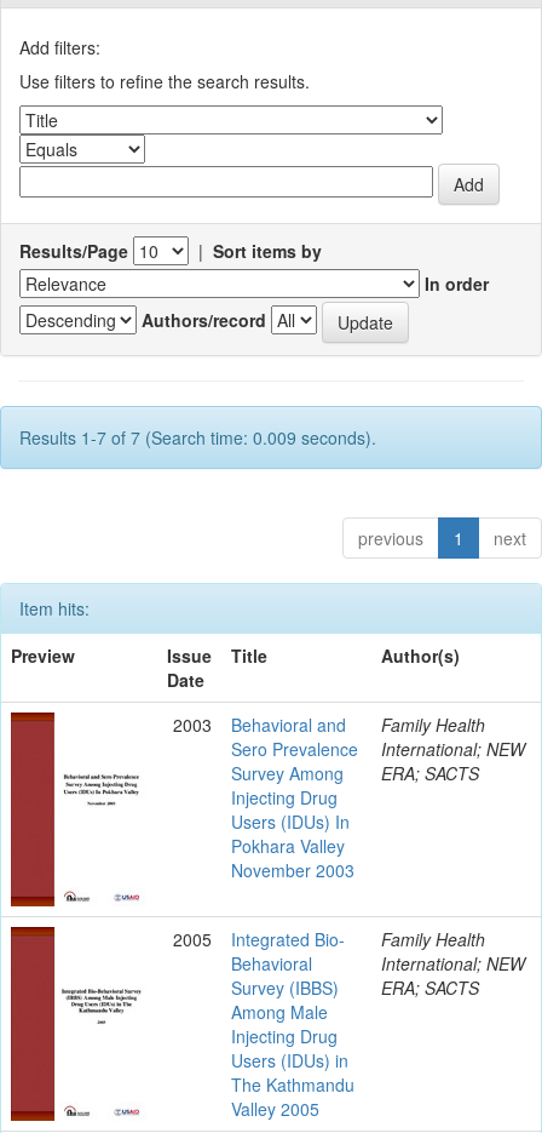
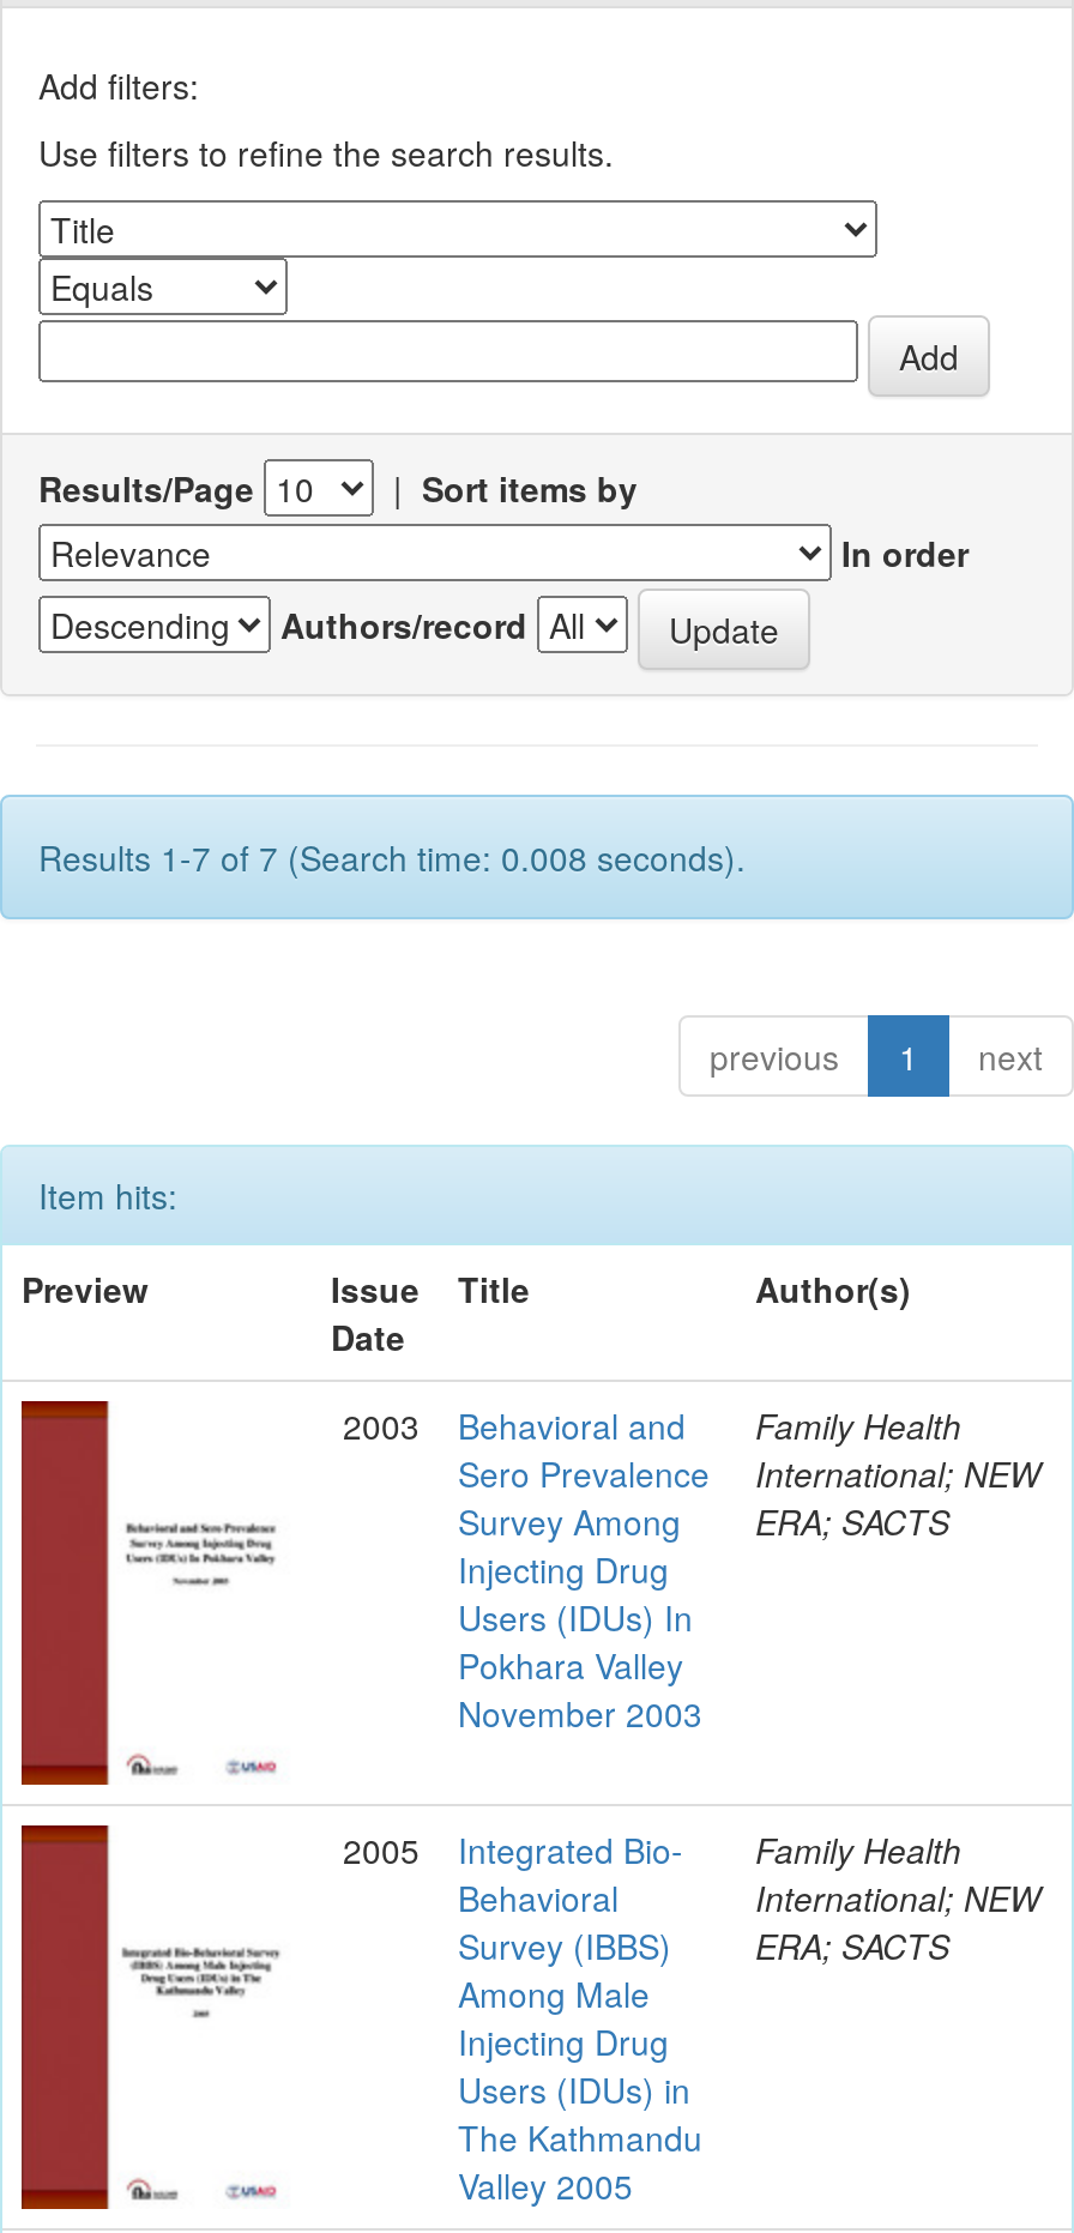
- Results 1-7 of 7 (Search time: 0.009 seconds).
+ Results 1-7 of 7 (Search time: 0.008 seconds).
